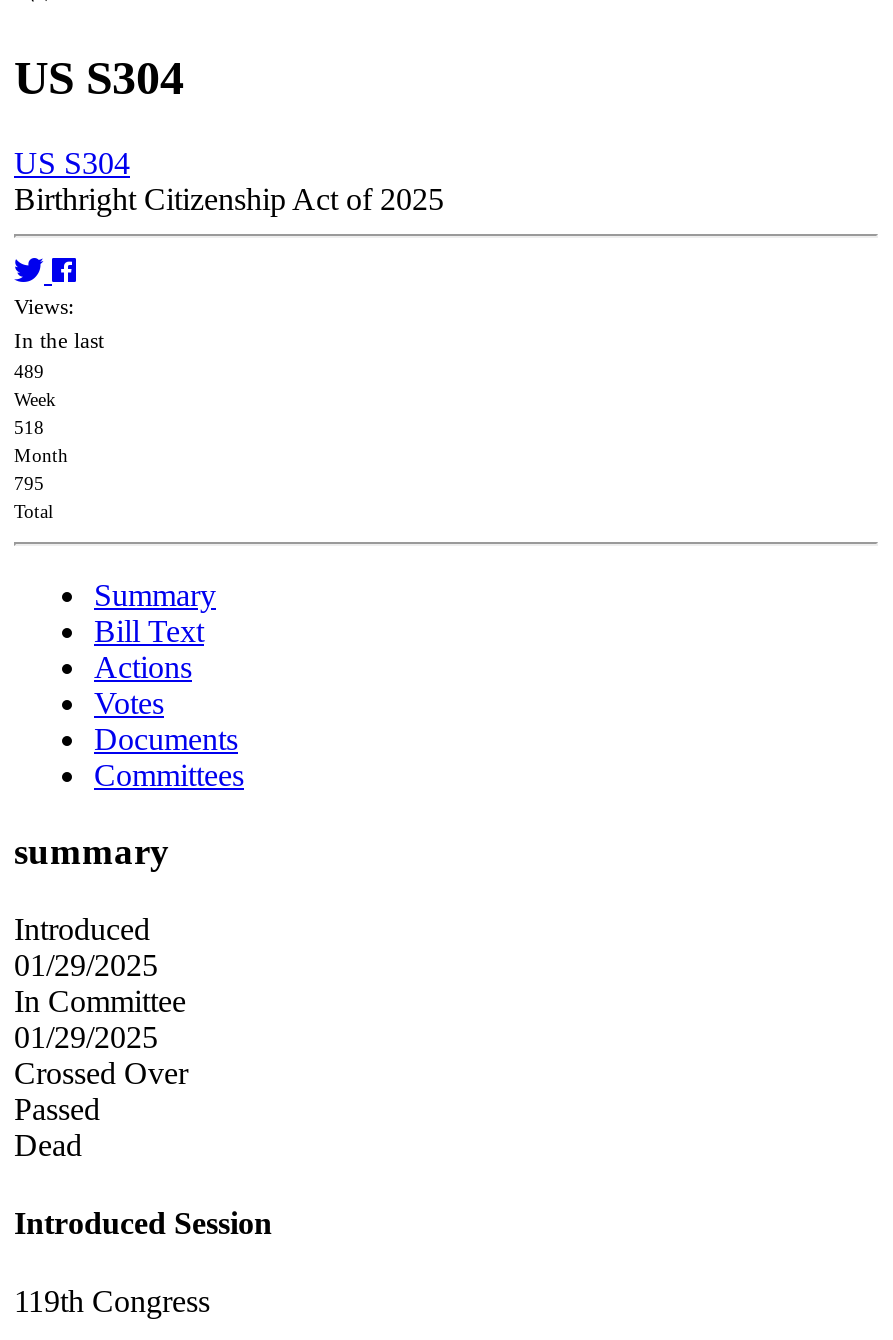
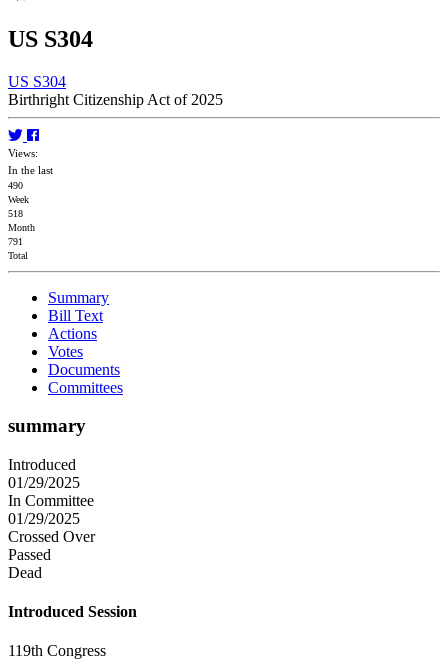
- 489
+ 490

- 795
+ 791
